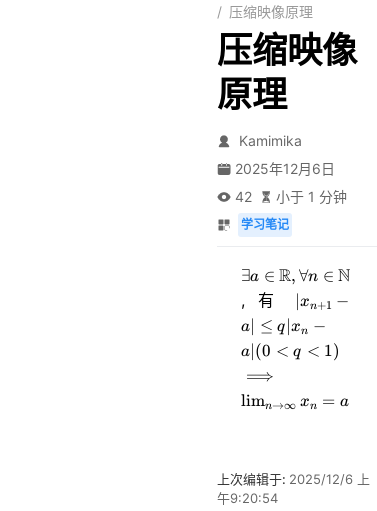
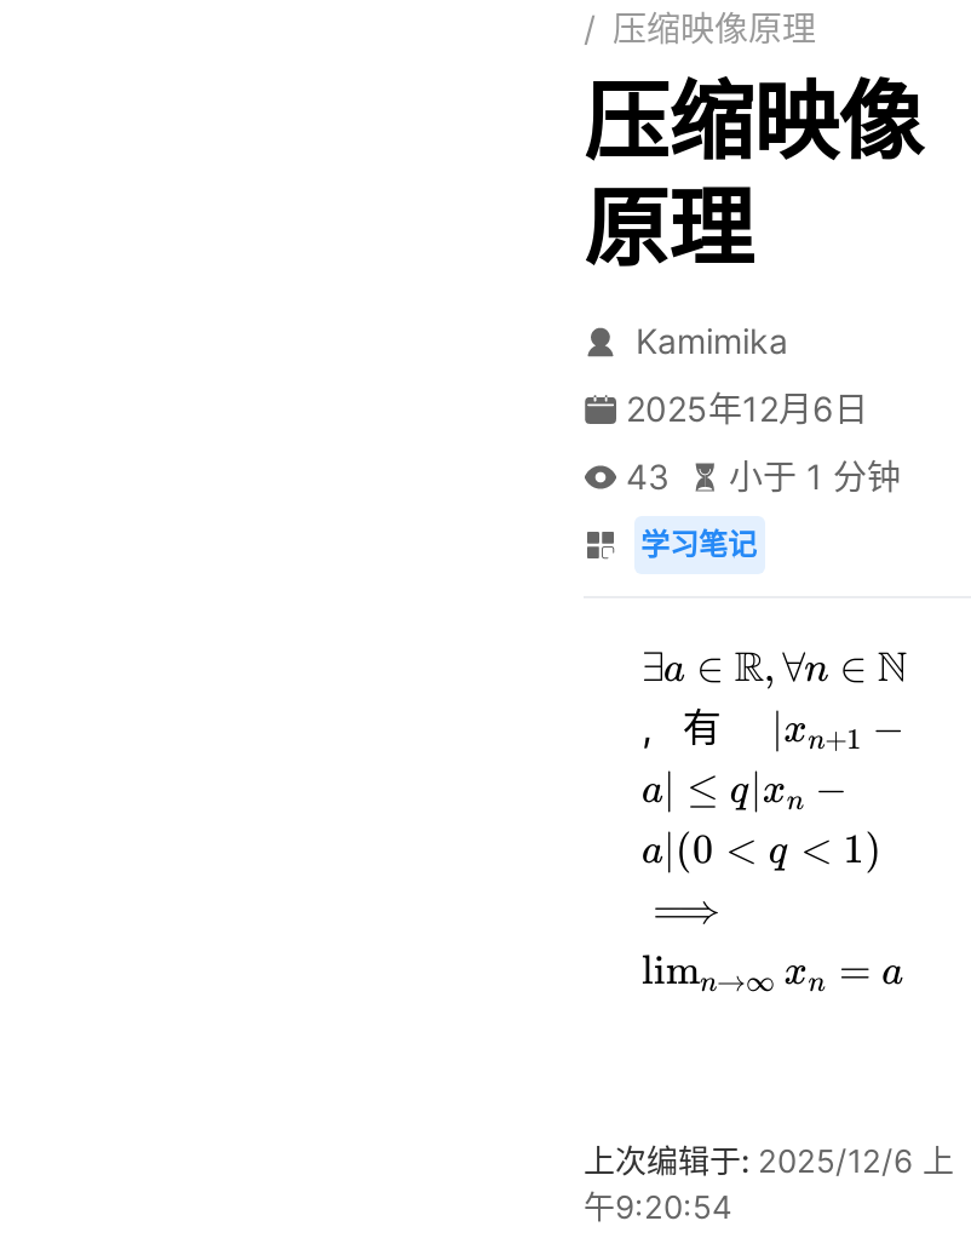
- 42 小于 1 分钟
+ 43 小于 1 分钟
